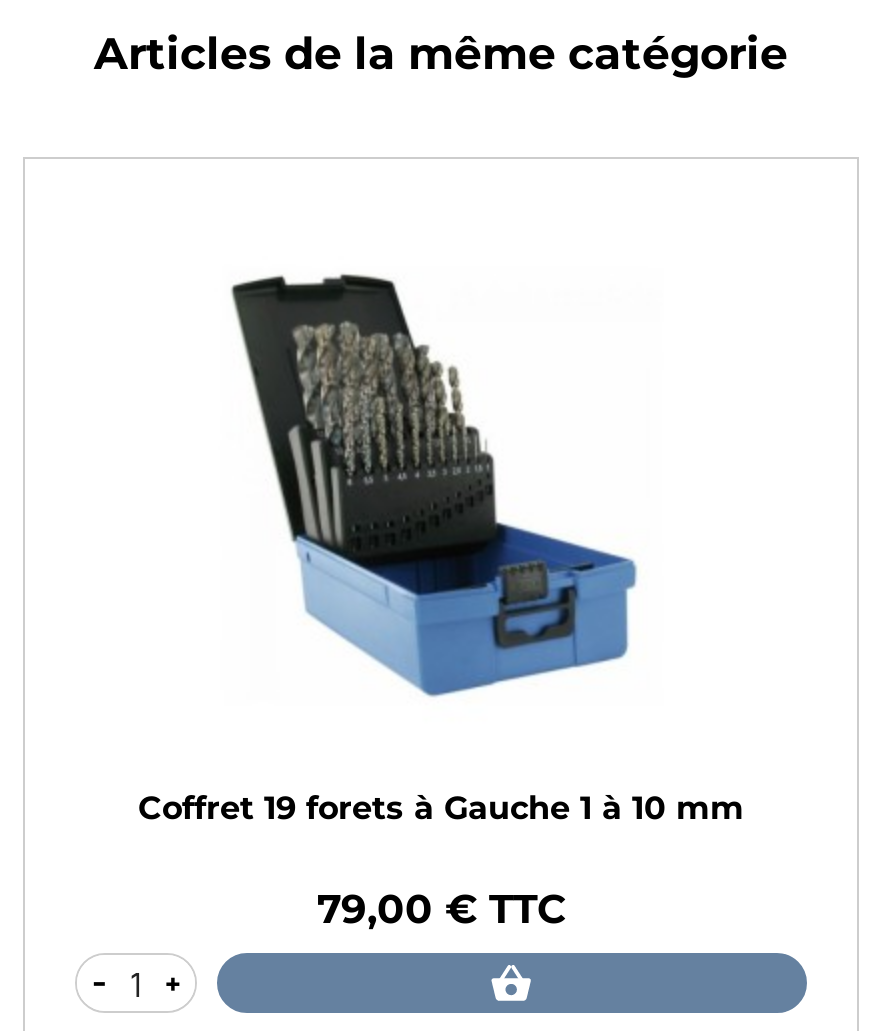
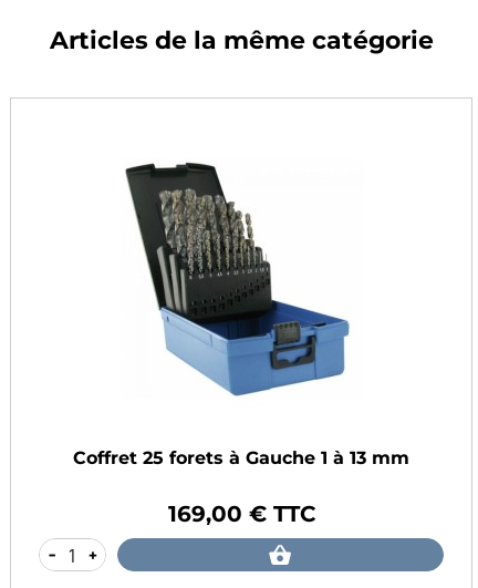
- Coffret 19 forets à Gauche 1 à 10 mm
+ Coffret 25 forets à Gauche 1 à 13 mm

- 79,00 € TTC
+ 169,00 € TTC
